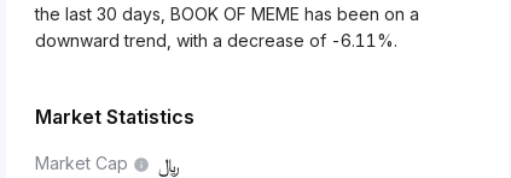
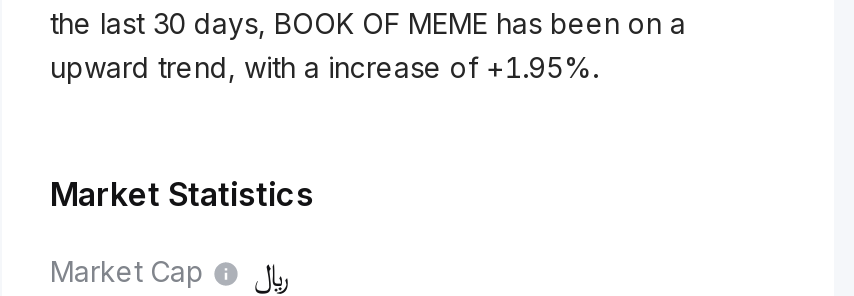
- downward trend, with a decrease of -6.11%.
+ upward trend, with a increase of +1.95%.
